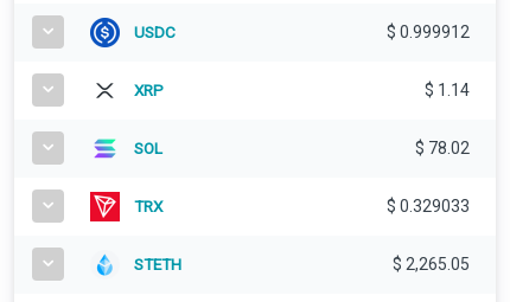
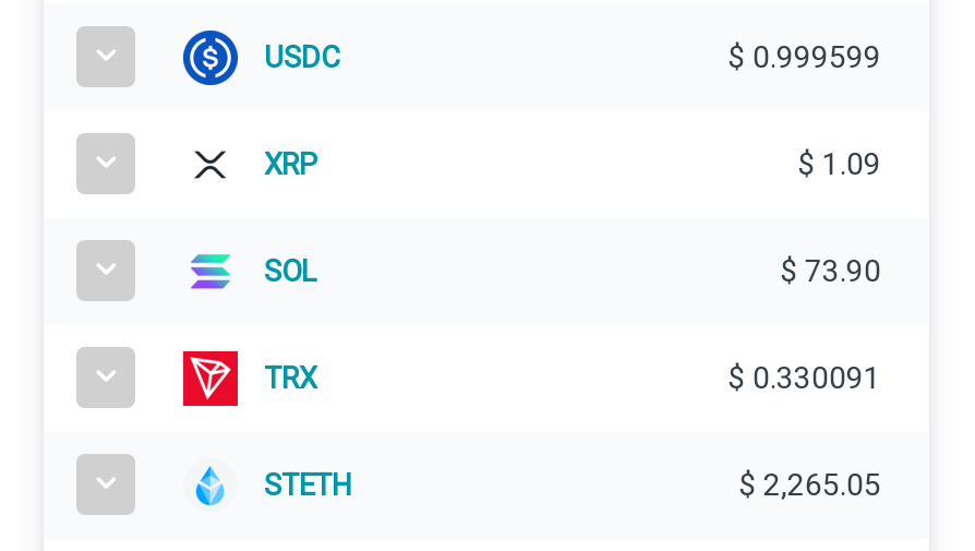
- $0.999912
+ $0.999599

- $1.14
+ $1.09

- $78.02
+ $73.90

- $0.329033
+ $0.330091
